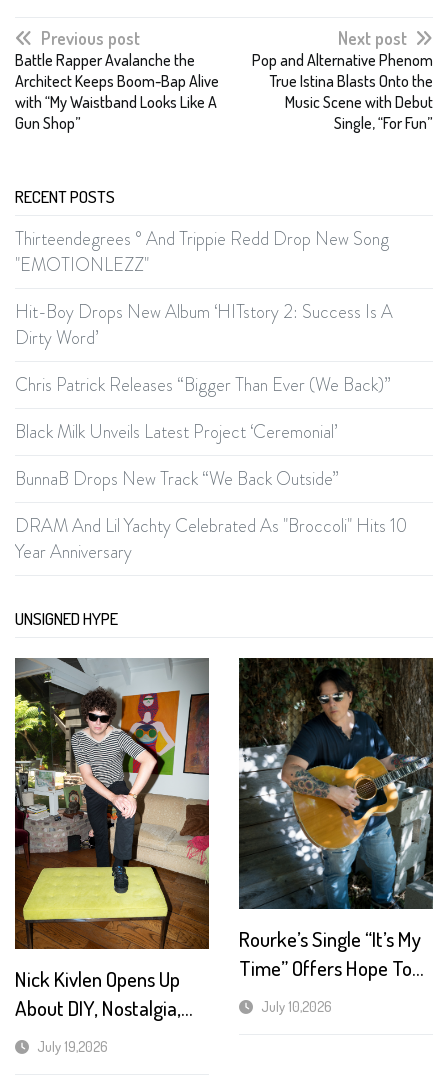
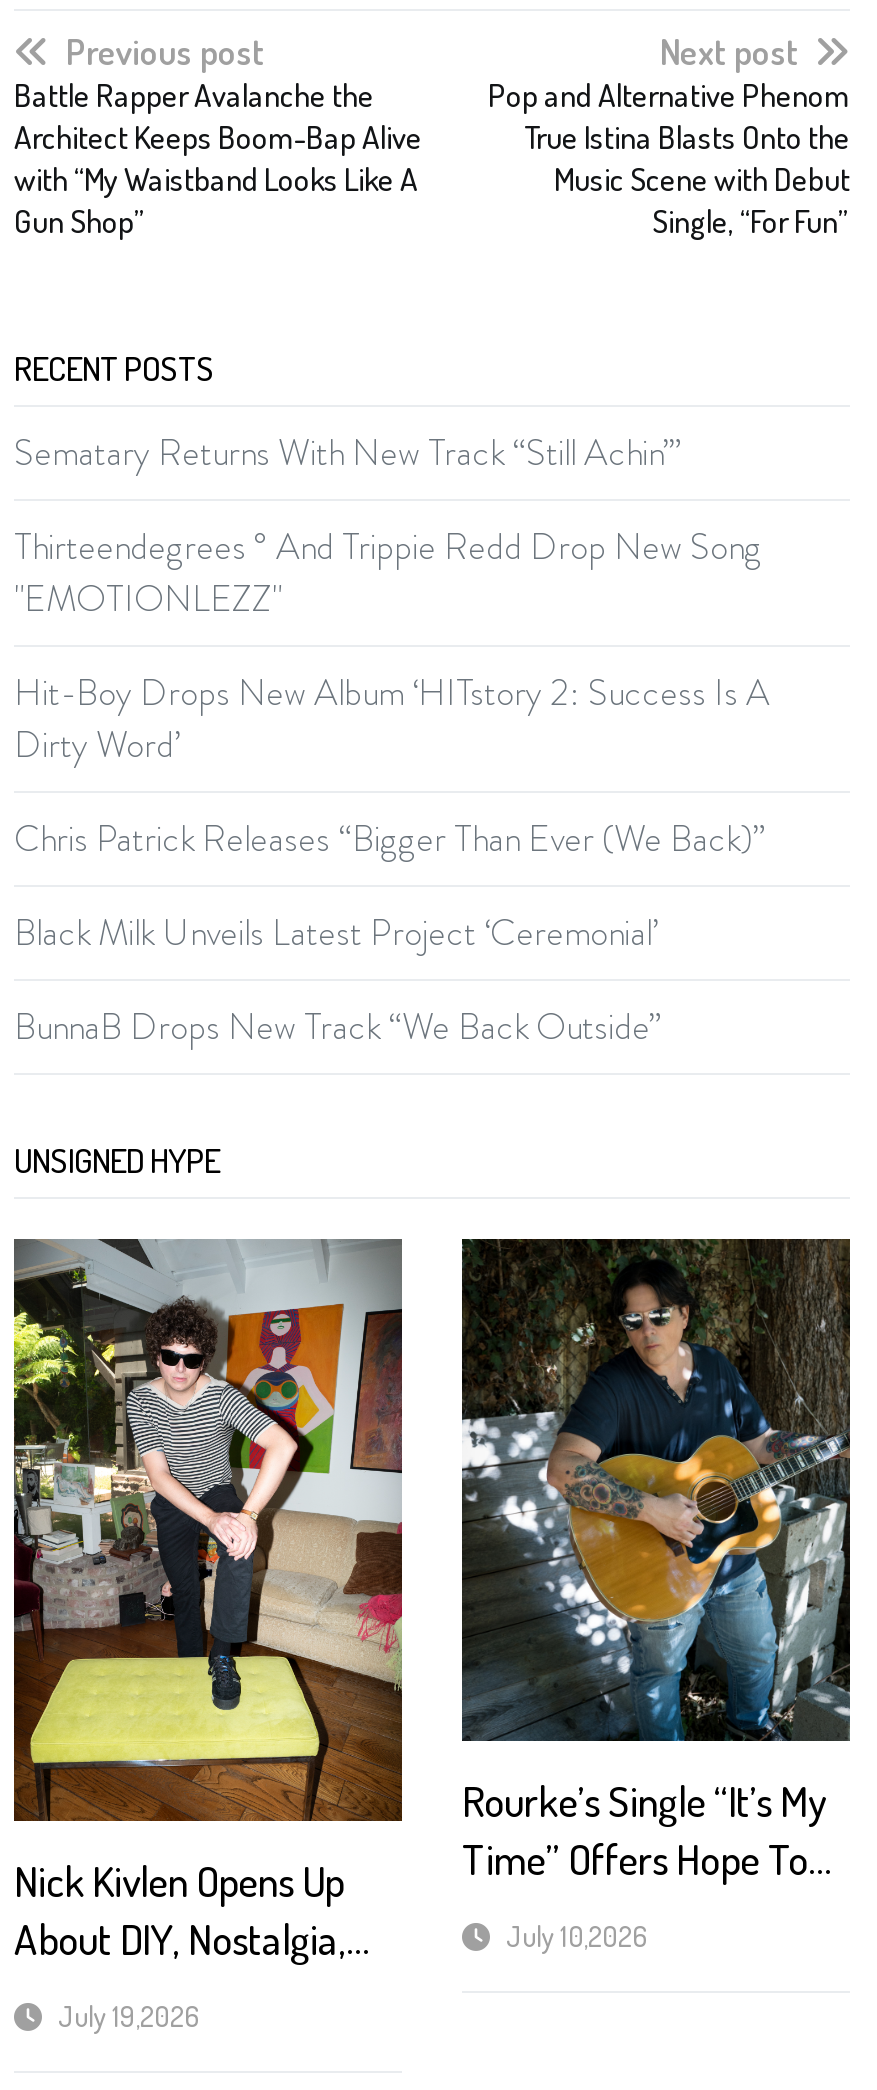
+ Sematary Returns With New Track “Still Achin’”

moved down: Thirteendegrees ° And Trippie Redd Drop New Song | "EMOTIONLEZZ" | Hit-Boy Drops New Album ‘HITstory 2: Success Is A | Dirty Word’ | Chris Patrick Releases “Bigger Than Ever (We Back)” | Black Milk Unveils Latest Project ‘Ceremonial’ | BunnaB Drops New Track “We Back Outside”

- DRAM And Lil Yachty Celebrated As "Broccoli" Hits 10
- Year Anniversary
